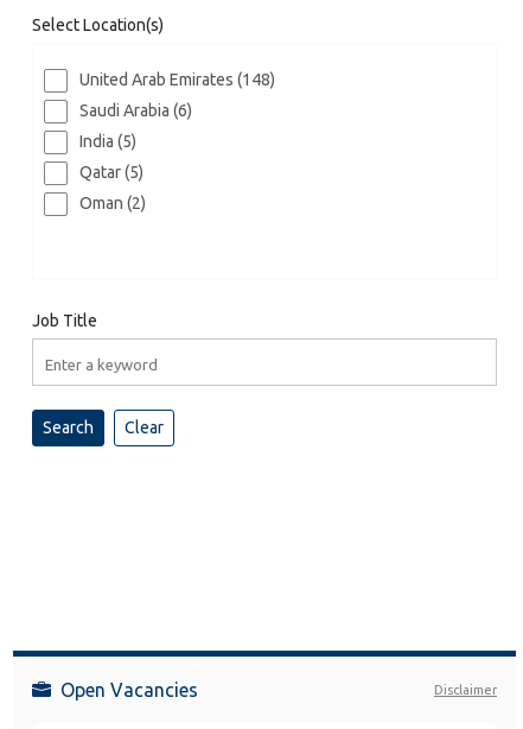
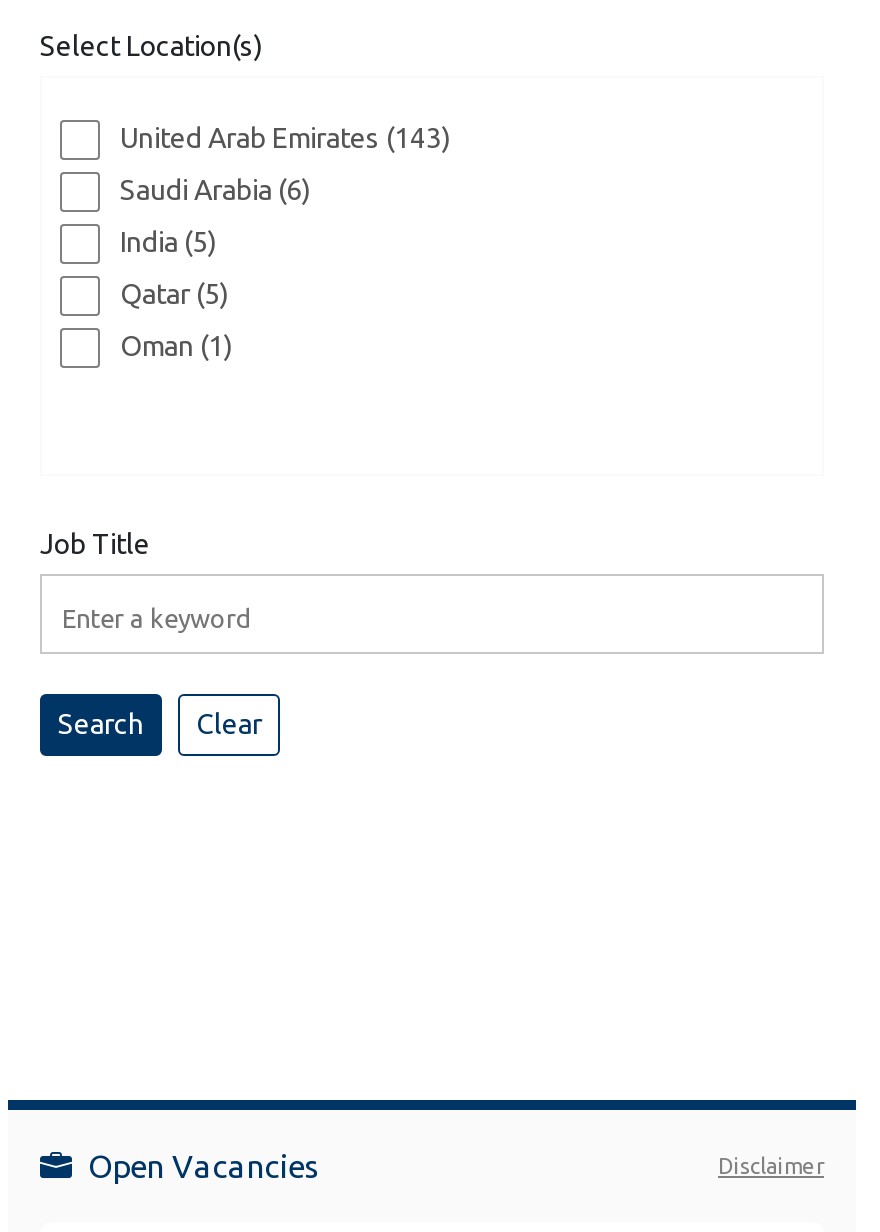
- United Arab Emirates (148)
+ United Arab Emirates (143)

- Oman (2)
+ Oman (1)
